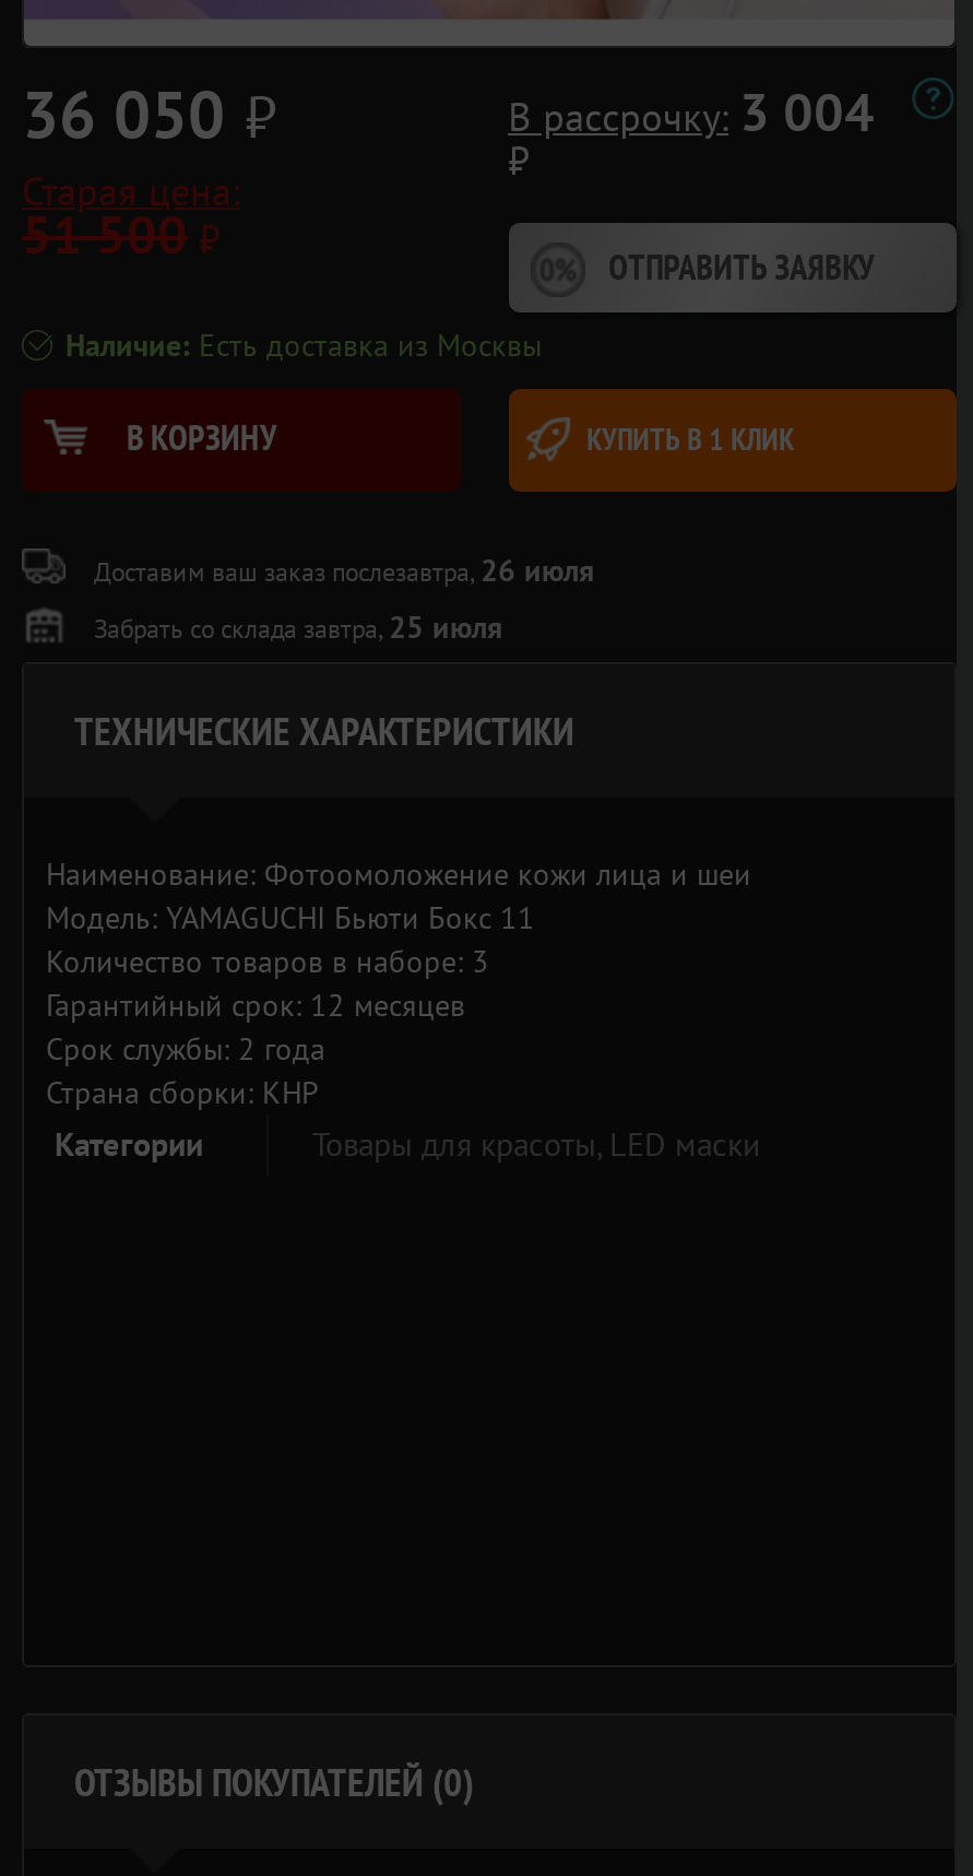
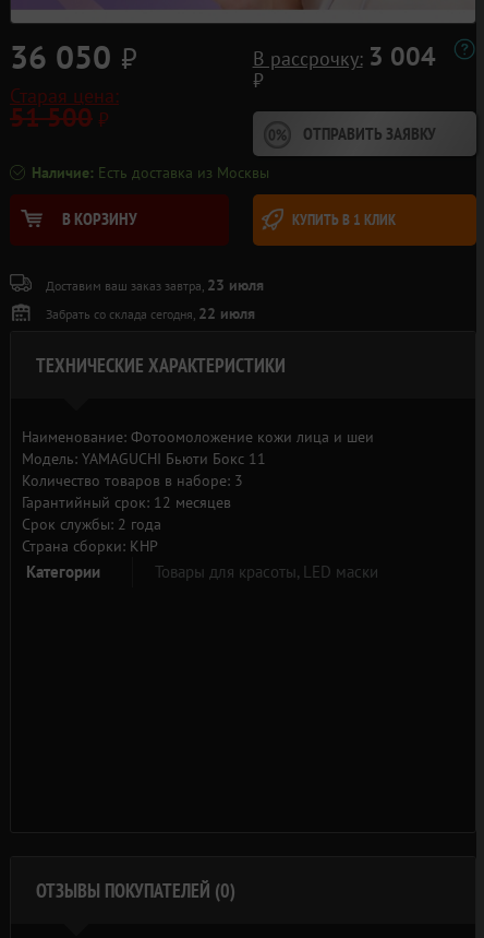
- Доставим ваш заказ послезавтра, 26 июля
+ Доставим ваш заказ завтра, 23 июля

- Забрать со склада завтра, 25 июля
+ Забрать со склада сегодня, 22 июля
